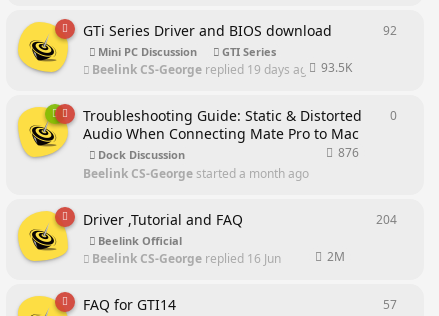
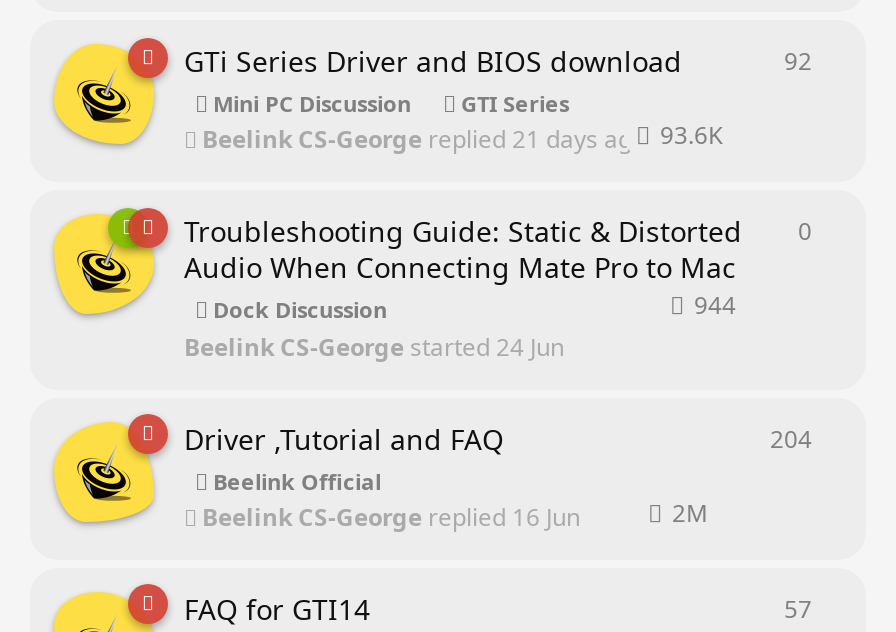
- Beelink CS-George replied 19 days ago 93.5K
+ Beelink CS-George replied 21 days ago 93.6K

- 876
+ 944

- Beelink CS-George started a month ago
+ Beelink CS-George started 24 Jun
